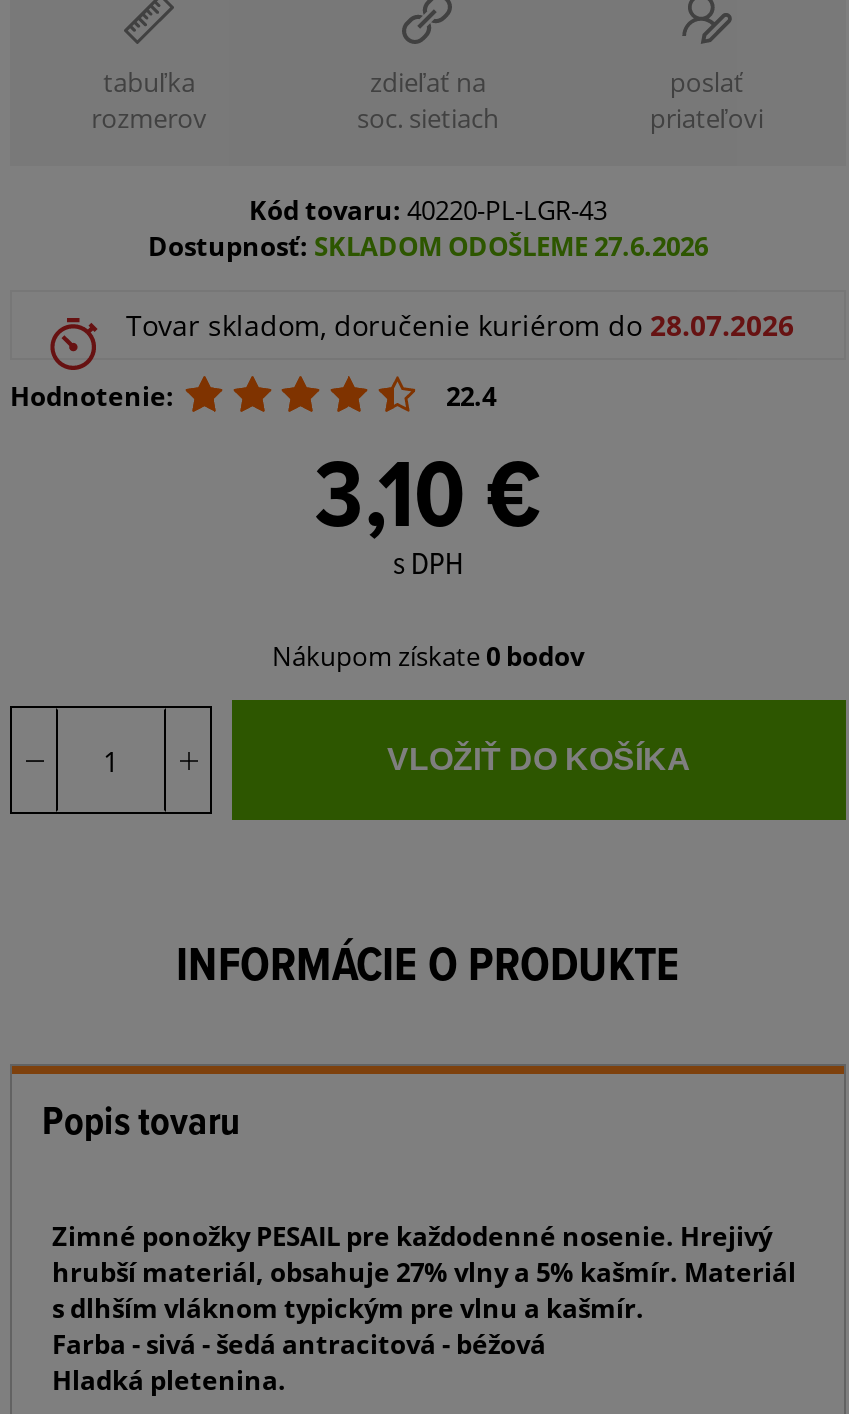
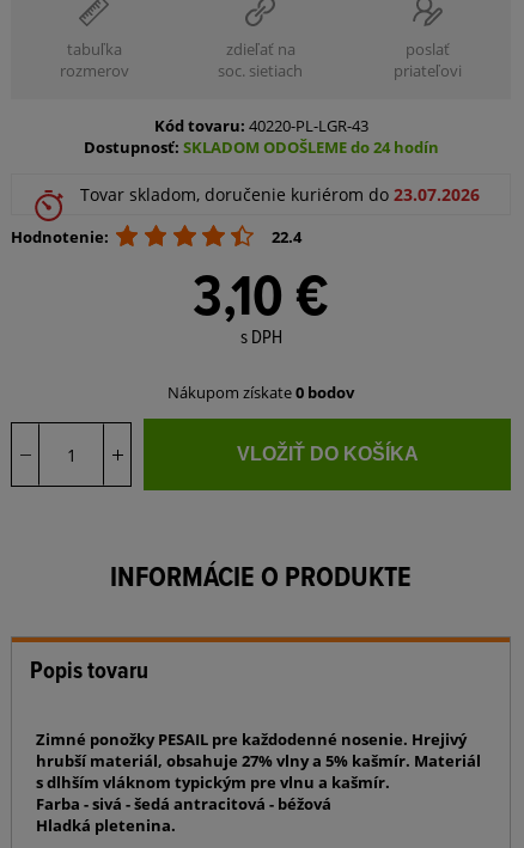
- Dostupnosť: SKLADOM ODOŠLEME 27.6.2026
+ Dostupnosť: SKLADOM ODOŠLEME do 24 hodín

- Tovar skladom, doručenie kuriérom do 28.07.2026
+ Tovar skladom, doručenie kuriérom do 23.07.2026
